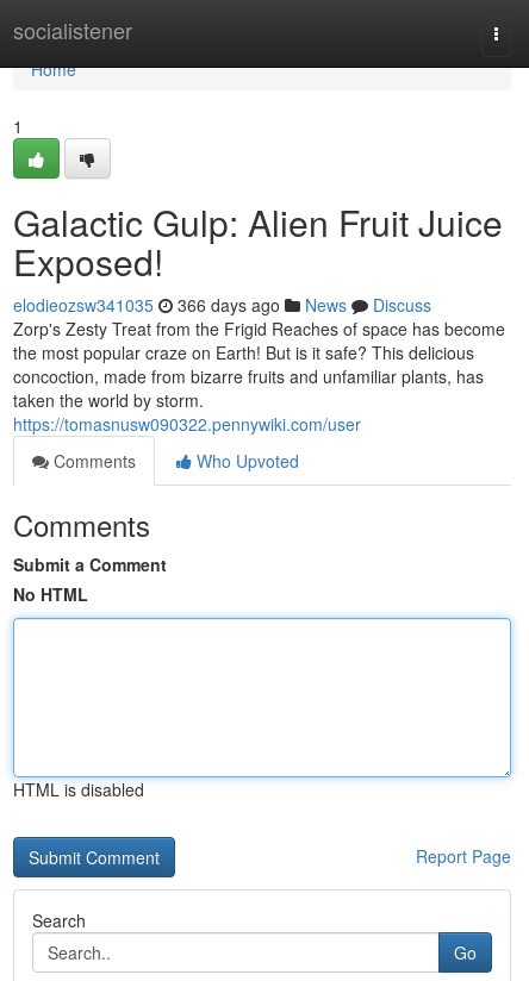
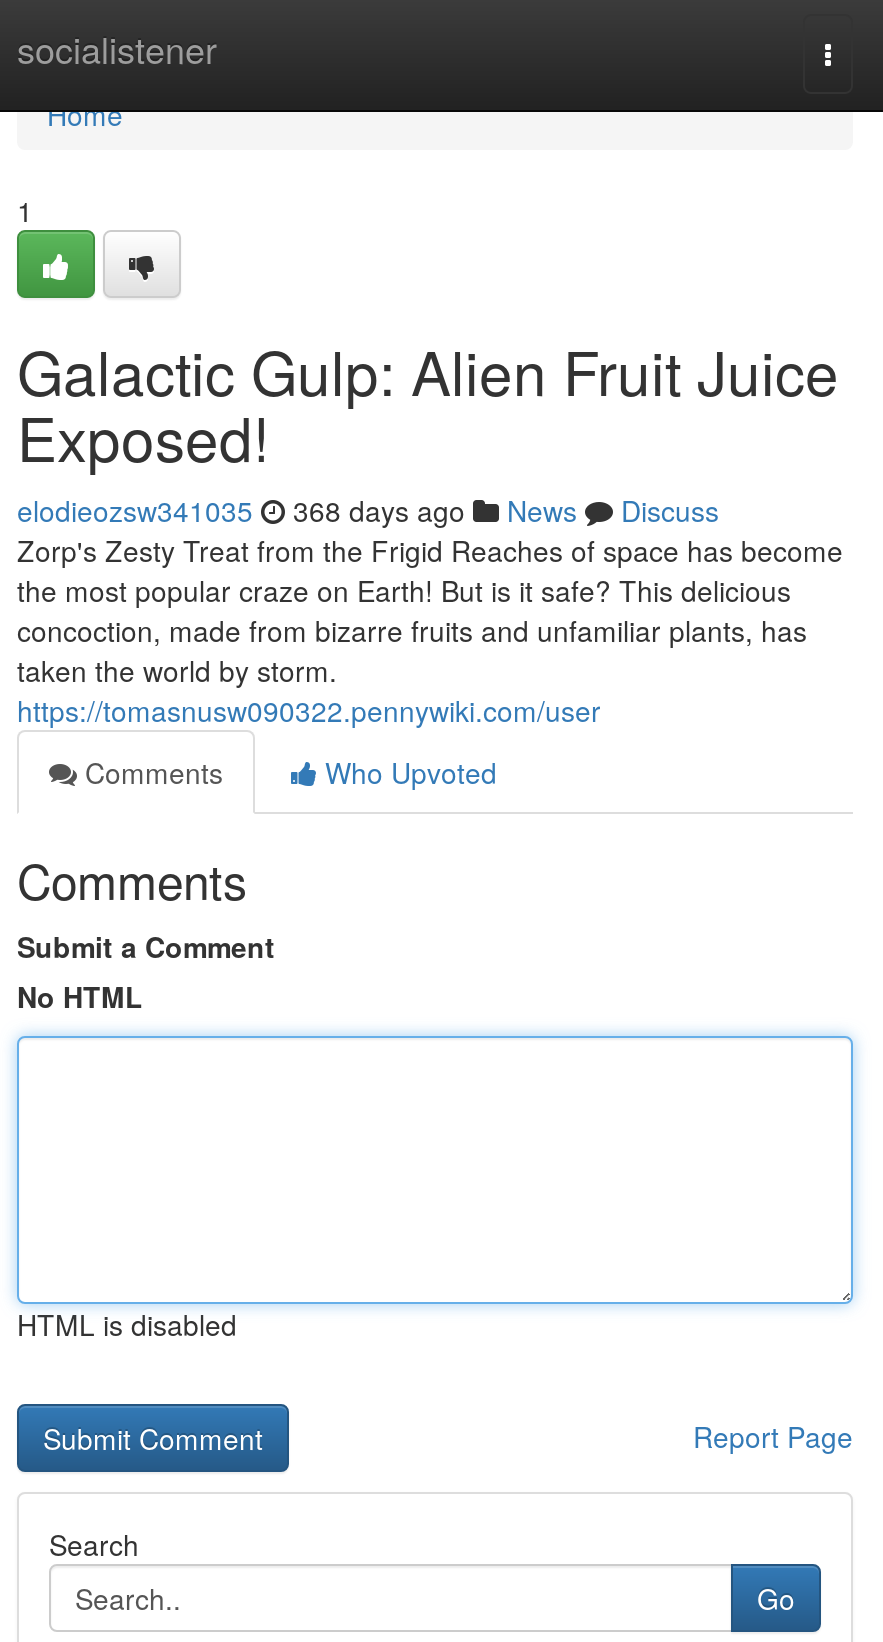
- elodieozsw341035 366 days ago News Discuss
+ elodieozsw341035 368 days ago News Discuss
